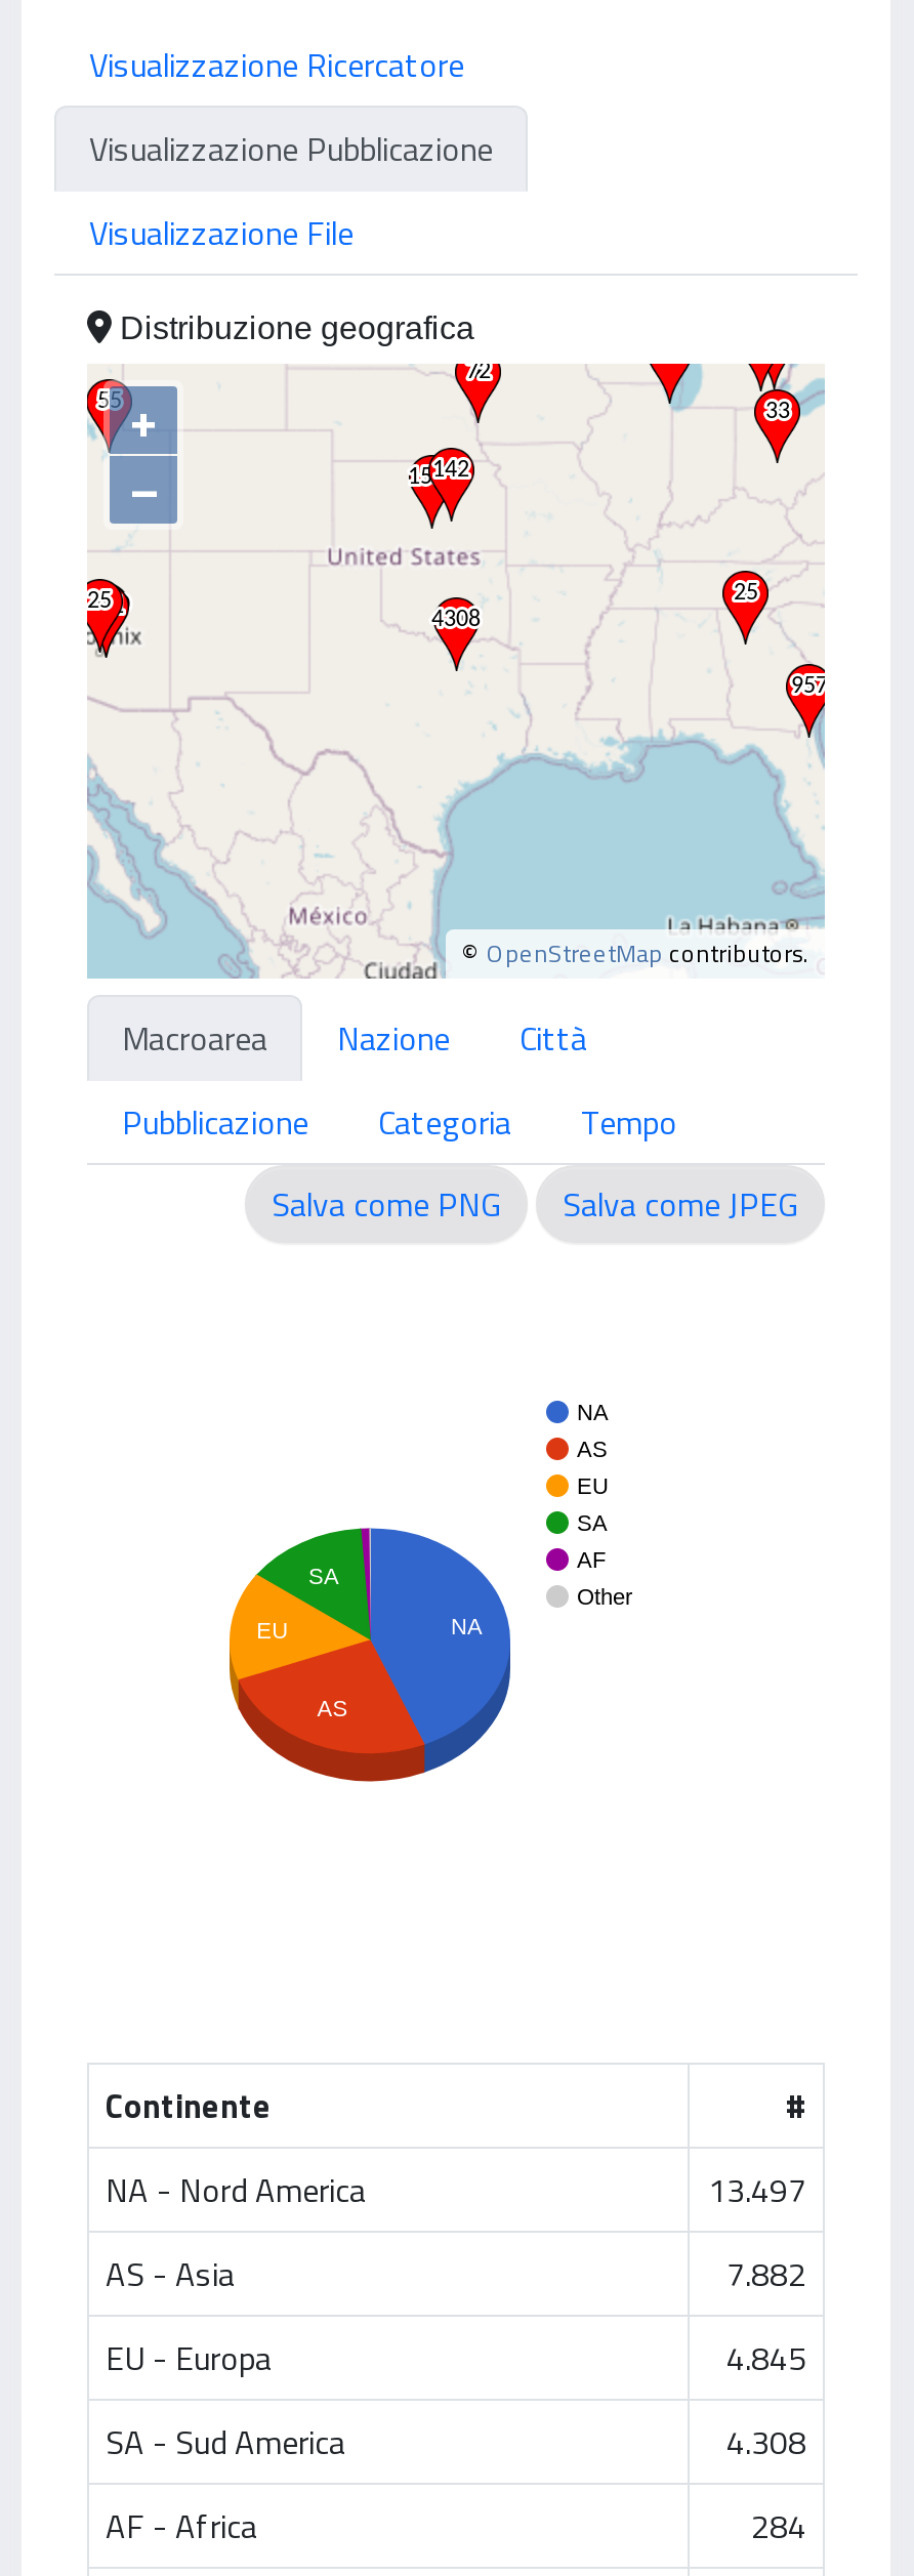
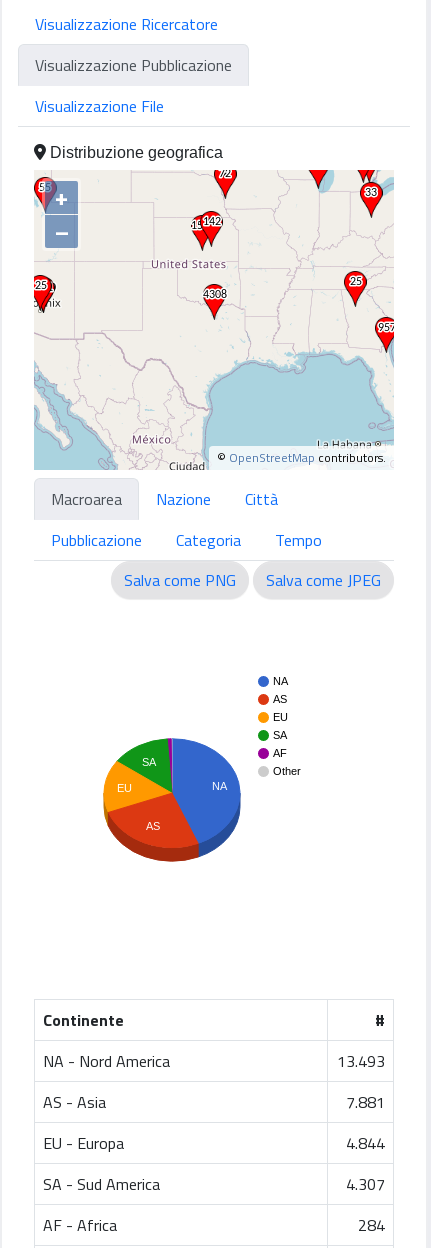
- 13.497
+ 13.493

- 7.882
+ 7.881

- 4.845
+ 4.844

- 4.308
+ 4.307
